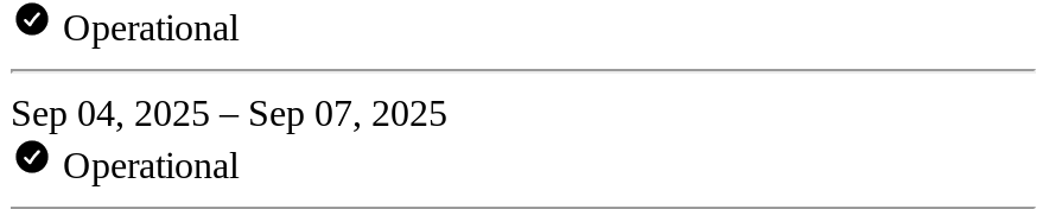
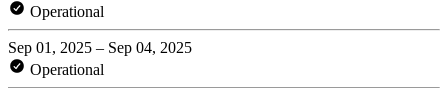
- Sep 04, 2025 – Sep 07, 2025
+ Sep 01, 2025 – Sep 04, 2025
